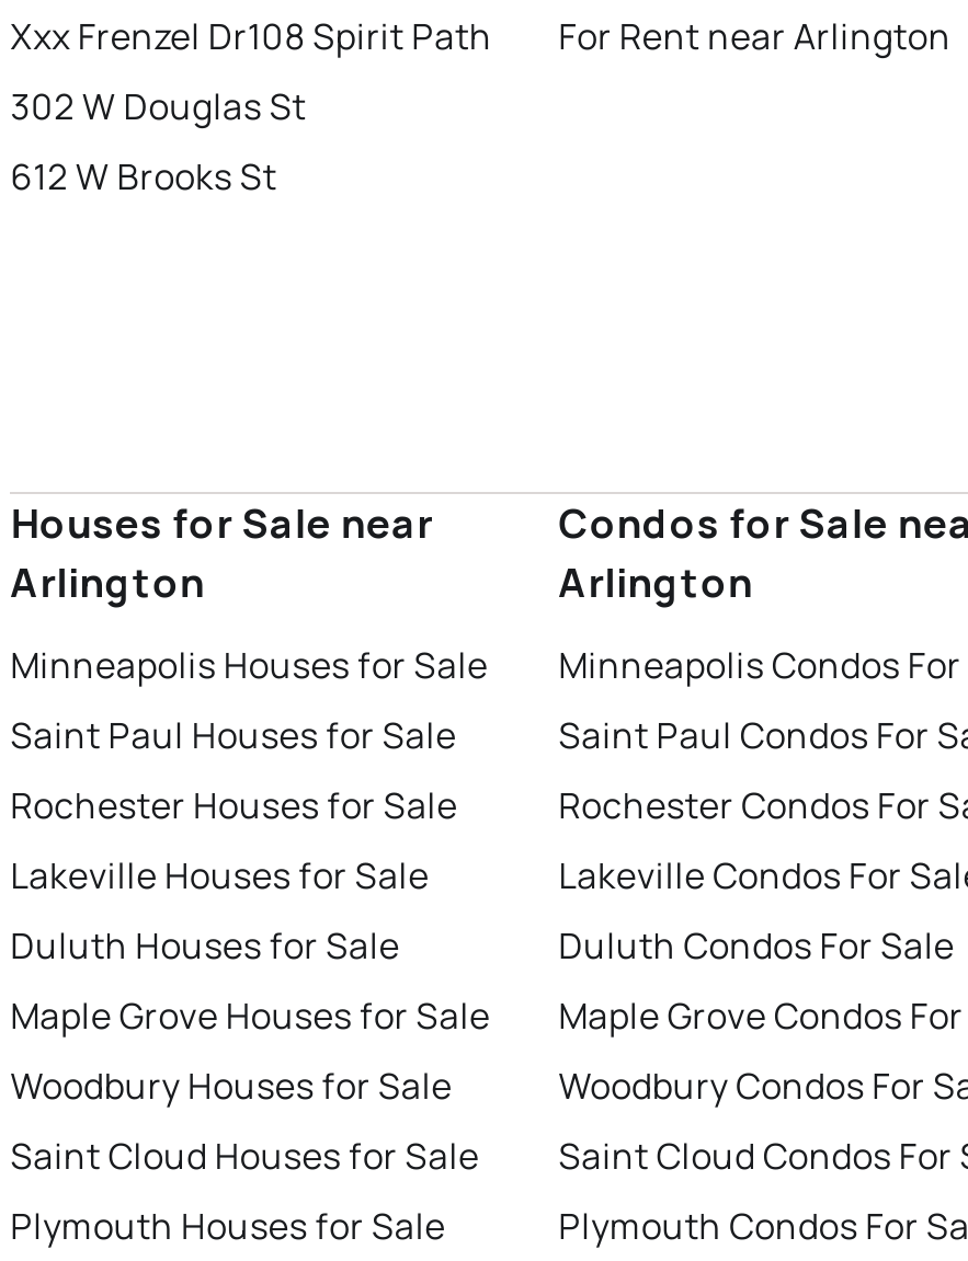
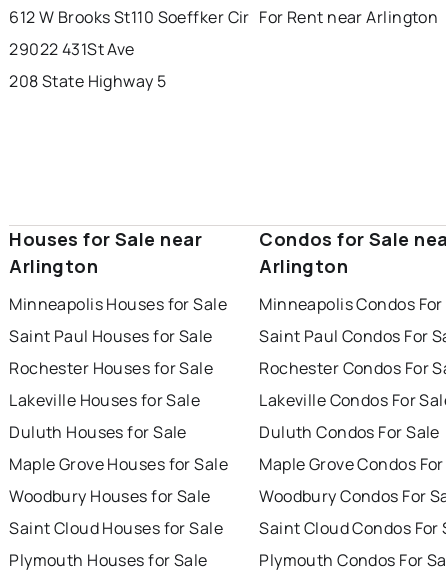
- Xxx Frenzel Dr108 Spirit Path
+ 612 W Brooks St110 Soeffker Cir

- 302 W Douglas St
+ 29022 431St Ave

- 612 W Brooks St
+ 208 State Highway 5
